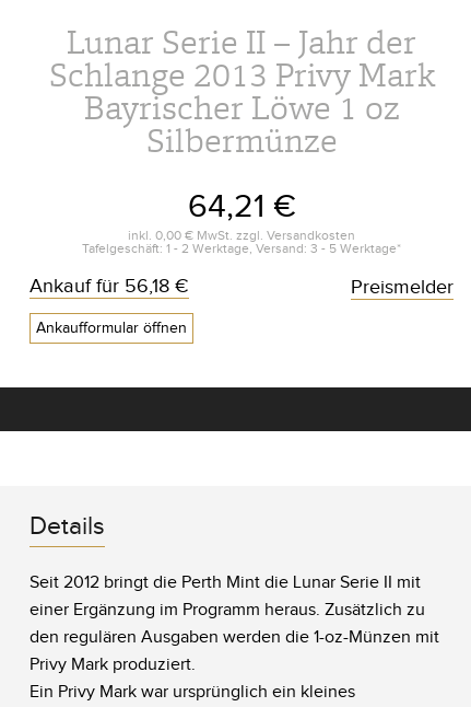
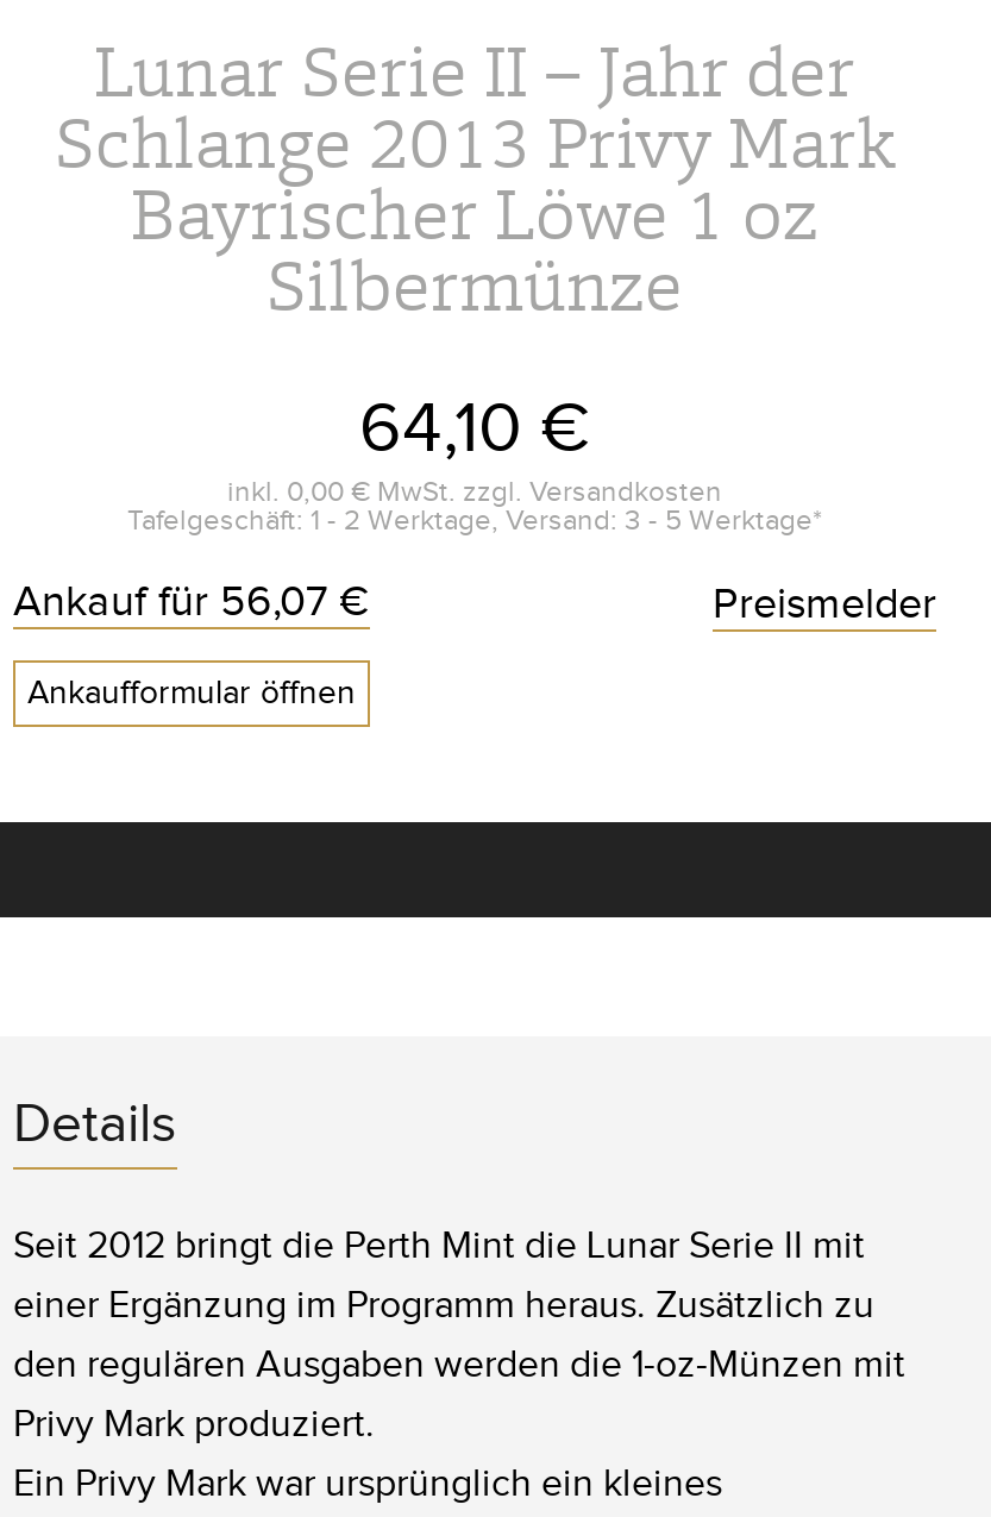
- 64,21 €
+ 64,10 €

- Ankauf für 56,18 €
+ Ankauf für 56,07 €
